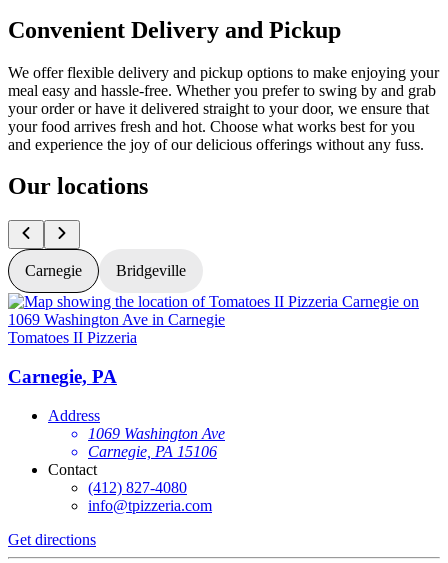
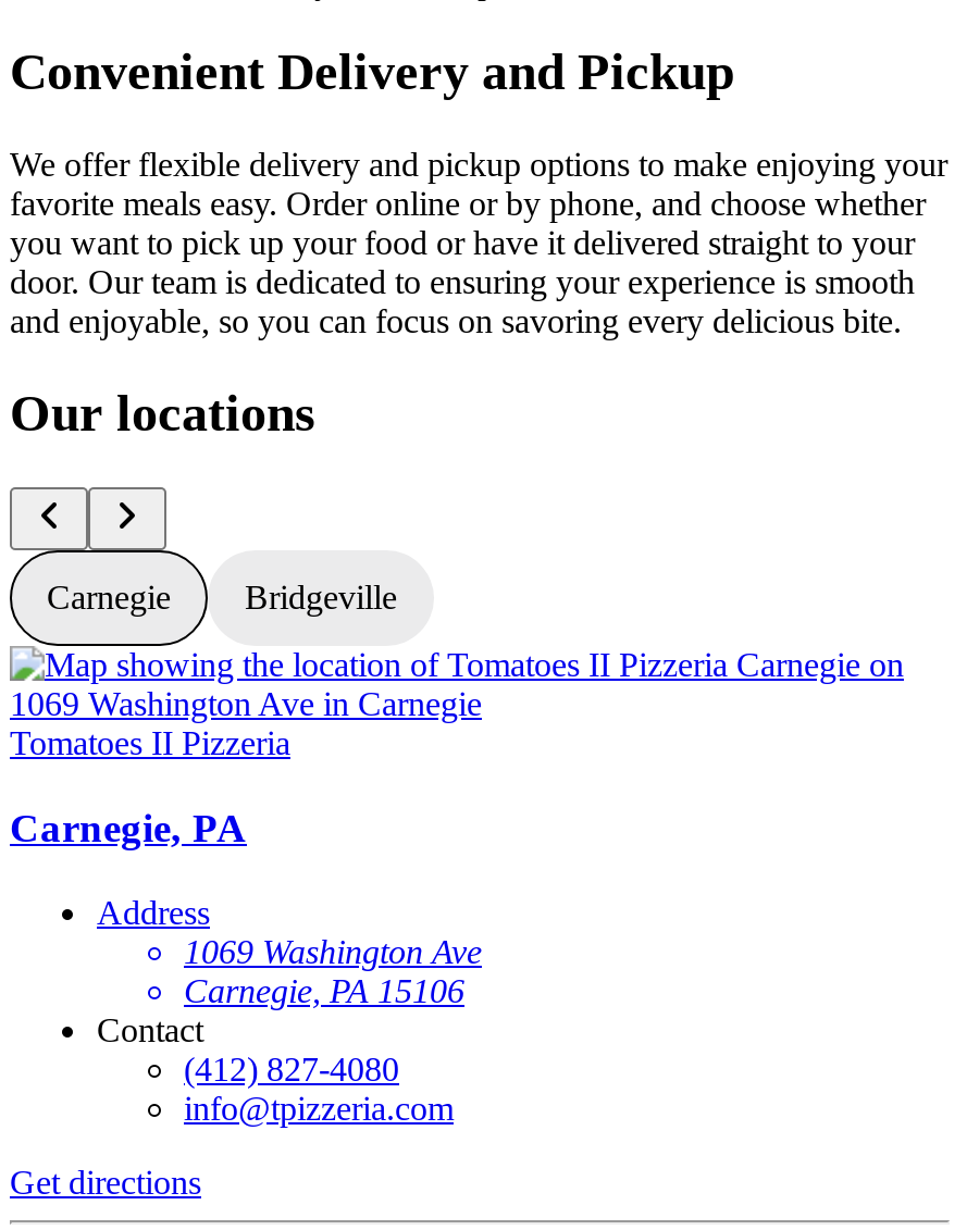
- meal easy and hassle-free. Whether you prefer to swing by and grab
- your order or have it delivered straight to your door, we ensure that
- your food arrives fresh and hot. Choose what works best for you
- and experience the joy of our delicious offerings without any fuss.
+ favorite meals easy. Order online or by phone, and choose whether
+ you want to pick up your food or have it delivered straight to your
+ door. Our team is dedicated to ensuring your experience is smooth
+ and enjoyable, so you can focus on savoring every delicious bite.
